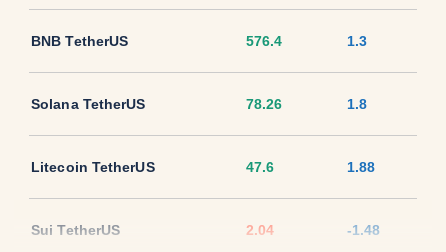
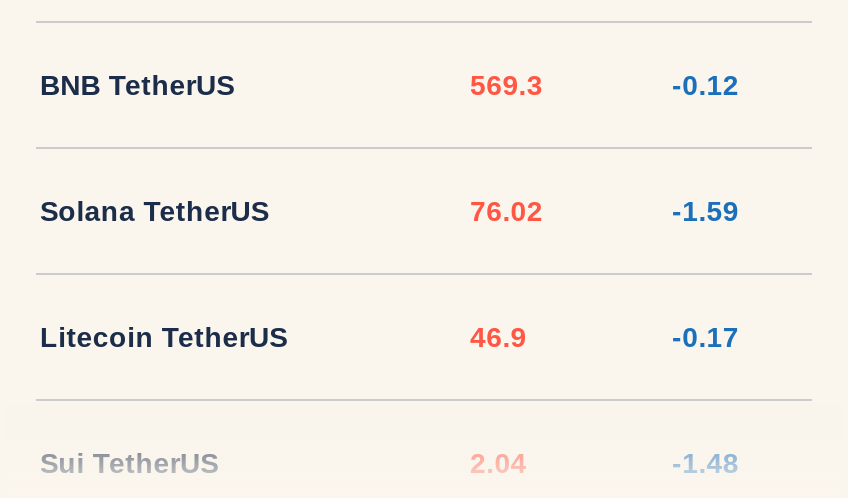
- 576.4
+ 569.3

- 1.3
+ -0.12

- 78.26
+ 76.02

- 1.8
+ -1.59

- 47.6
+ 46.9

- 1.88
+ -0.17
